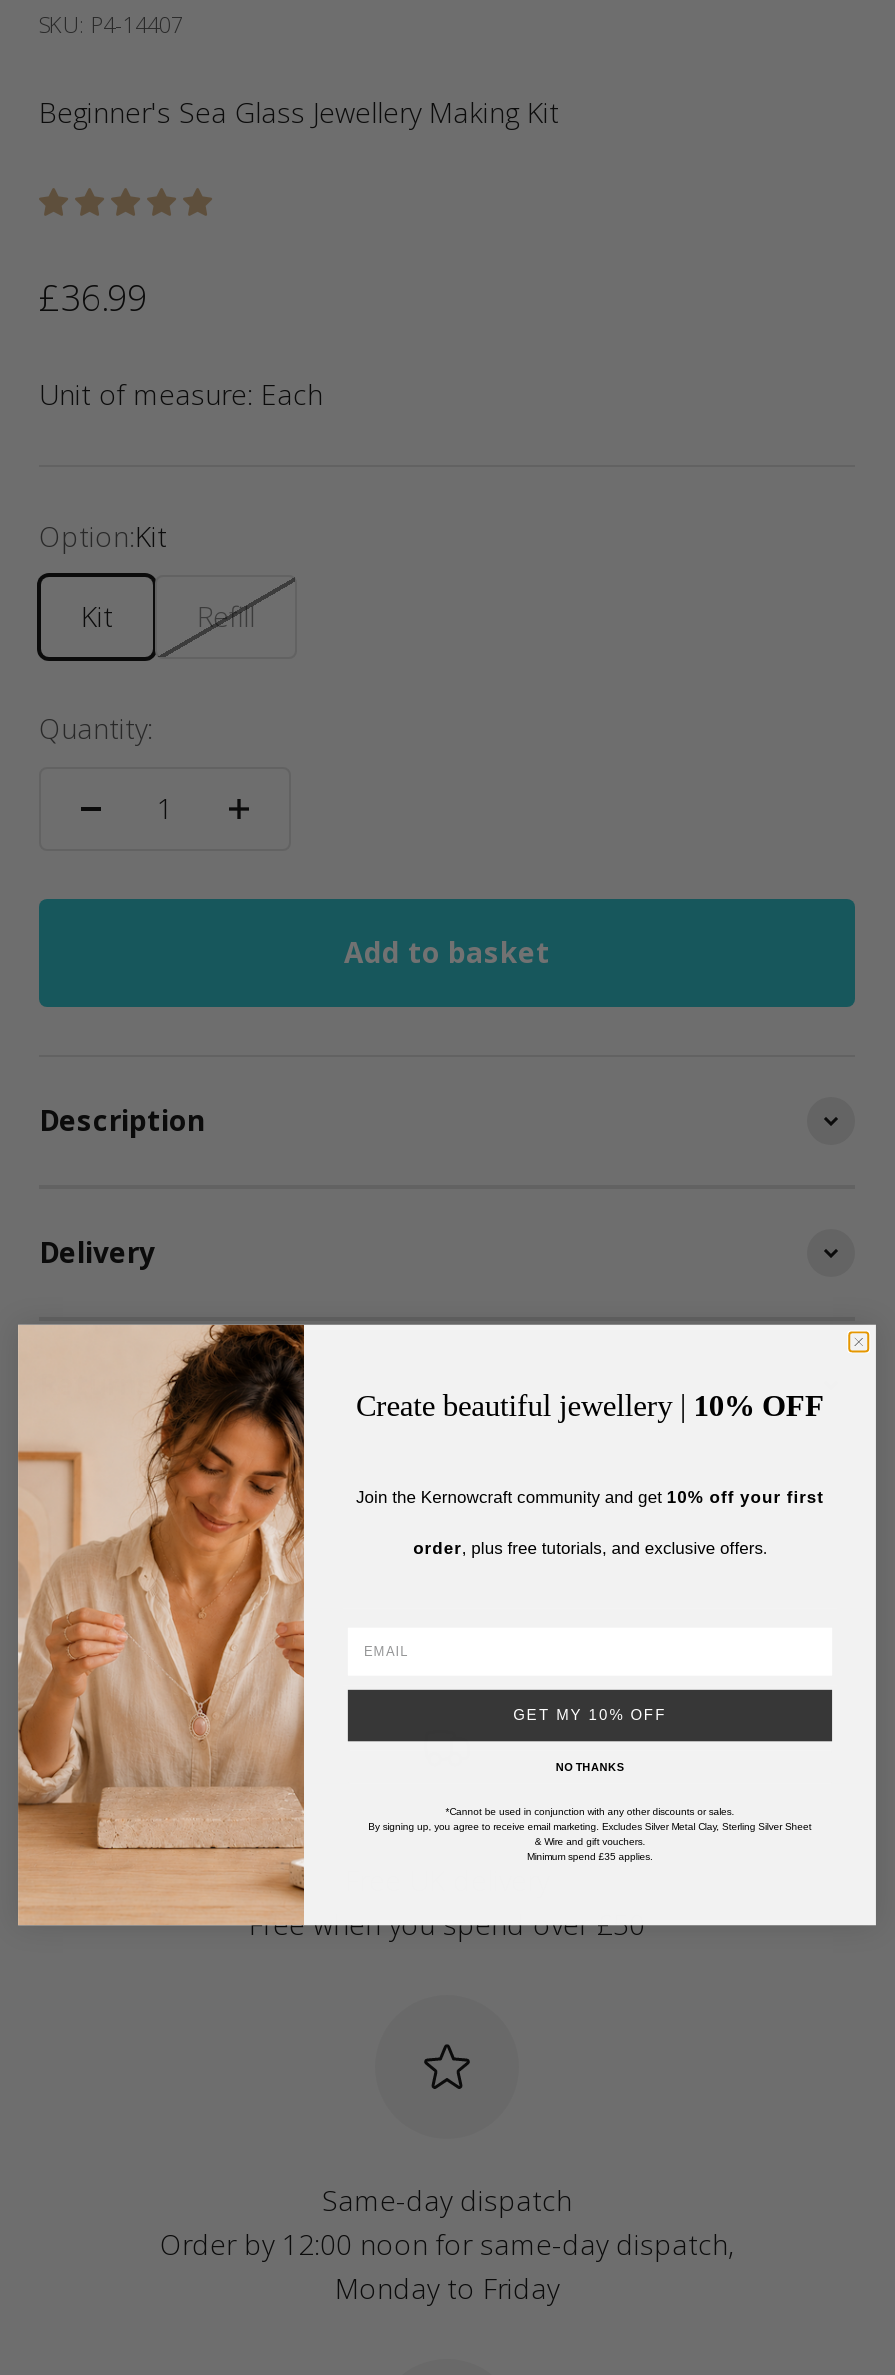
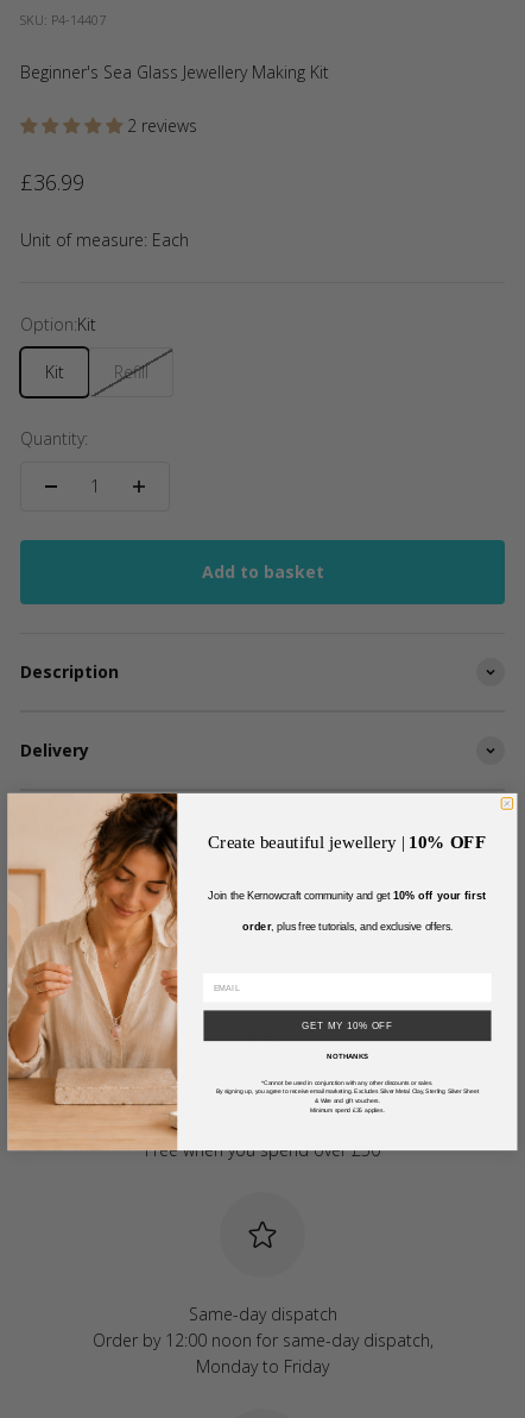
+ 2 reviews
